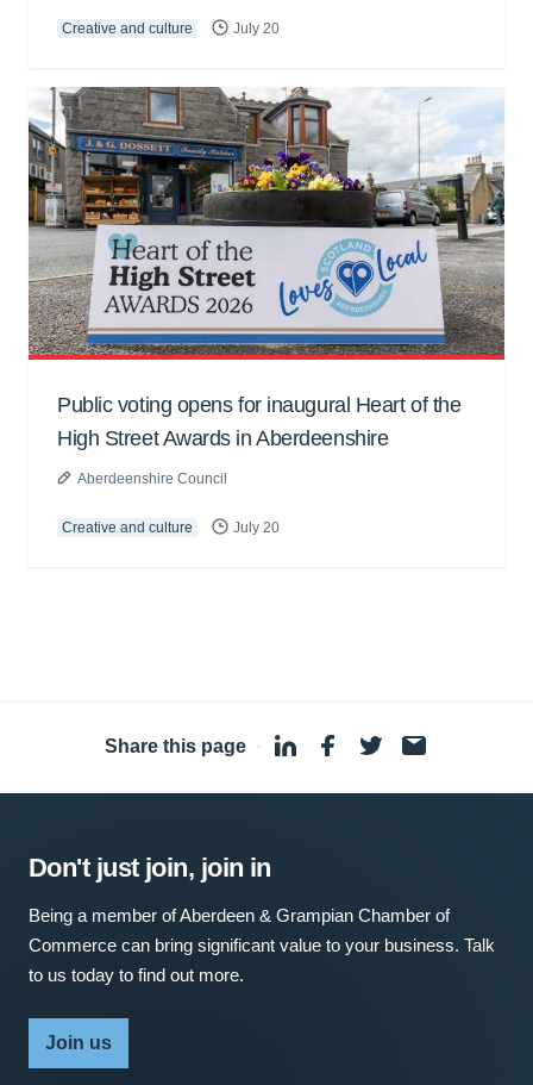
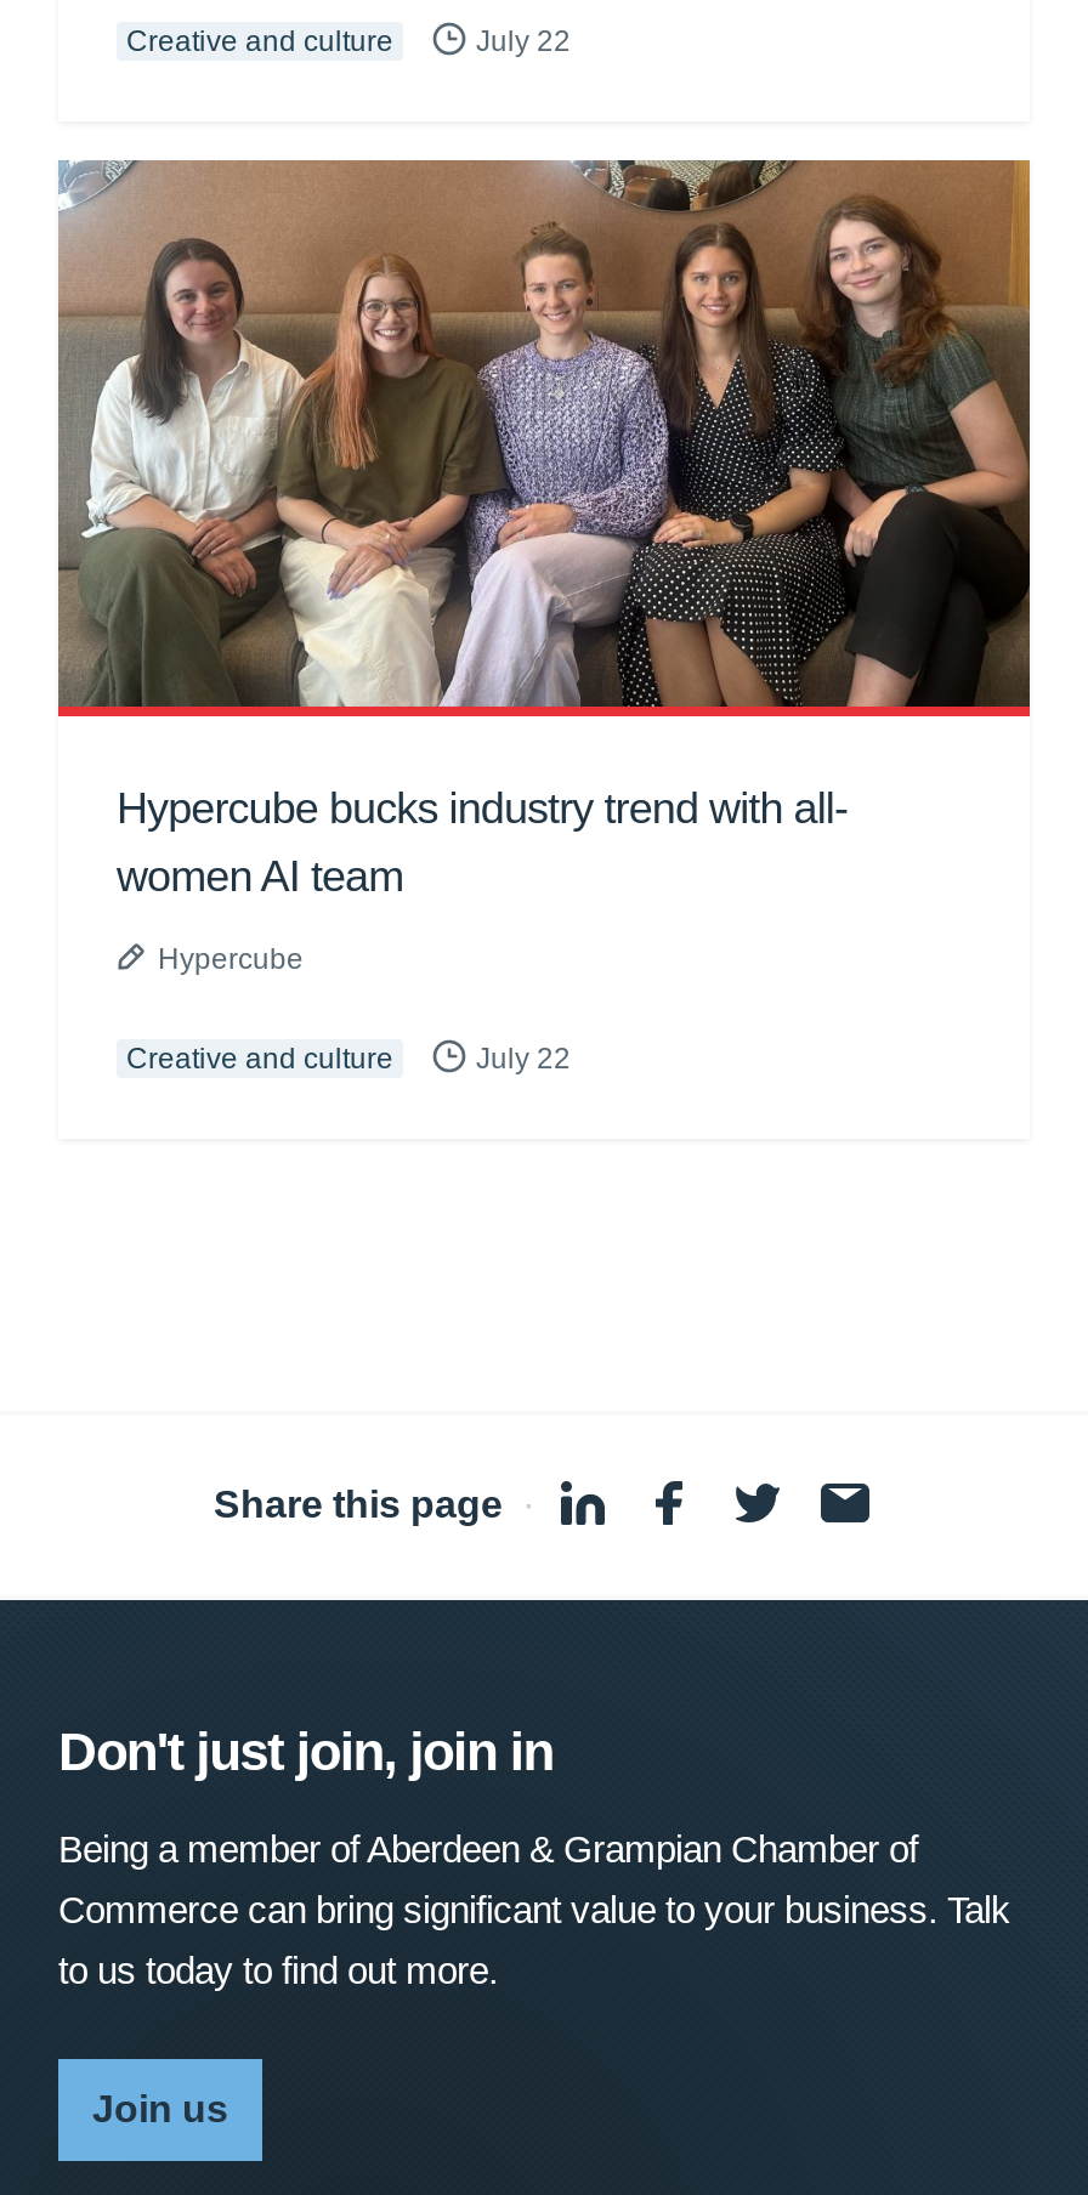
- July 20
+ July 22

- [image]
- Public voting opens for inaugural Heart of the
- High Street Awards in Aberdeenshire
+ [image]
+ Hypercube bucks industry trend with all-
+ women AI team

- Aberdeenshire Council
+ Hypercube

- July 20
+ July 22
